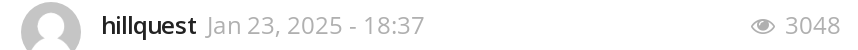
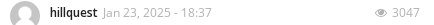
- 3048
+ 3047
